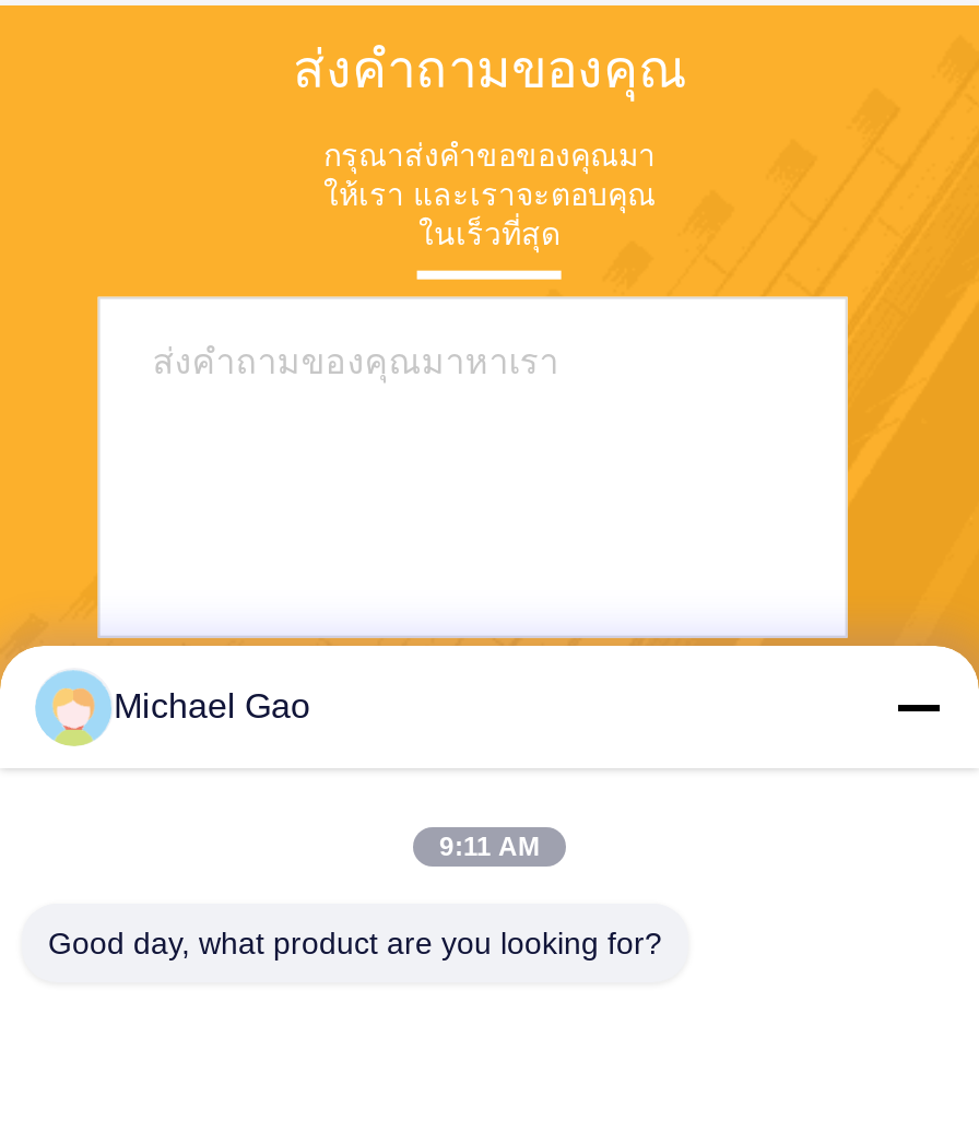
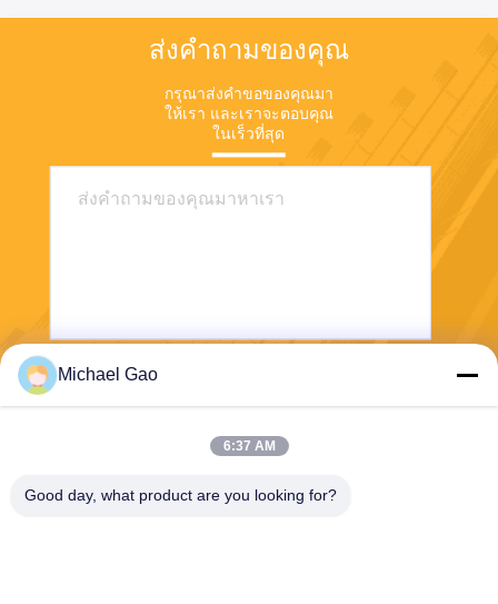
- 9:11 AM
+ 6:37 AM
